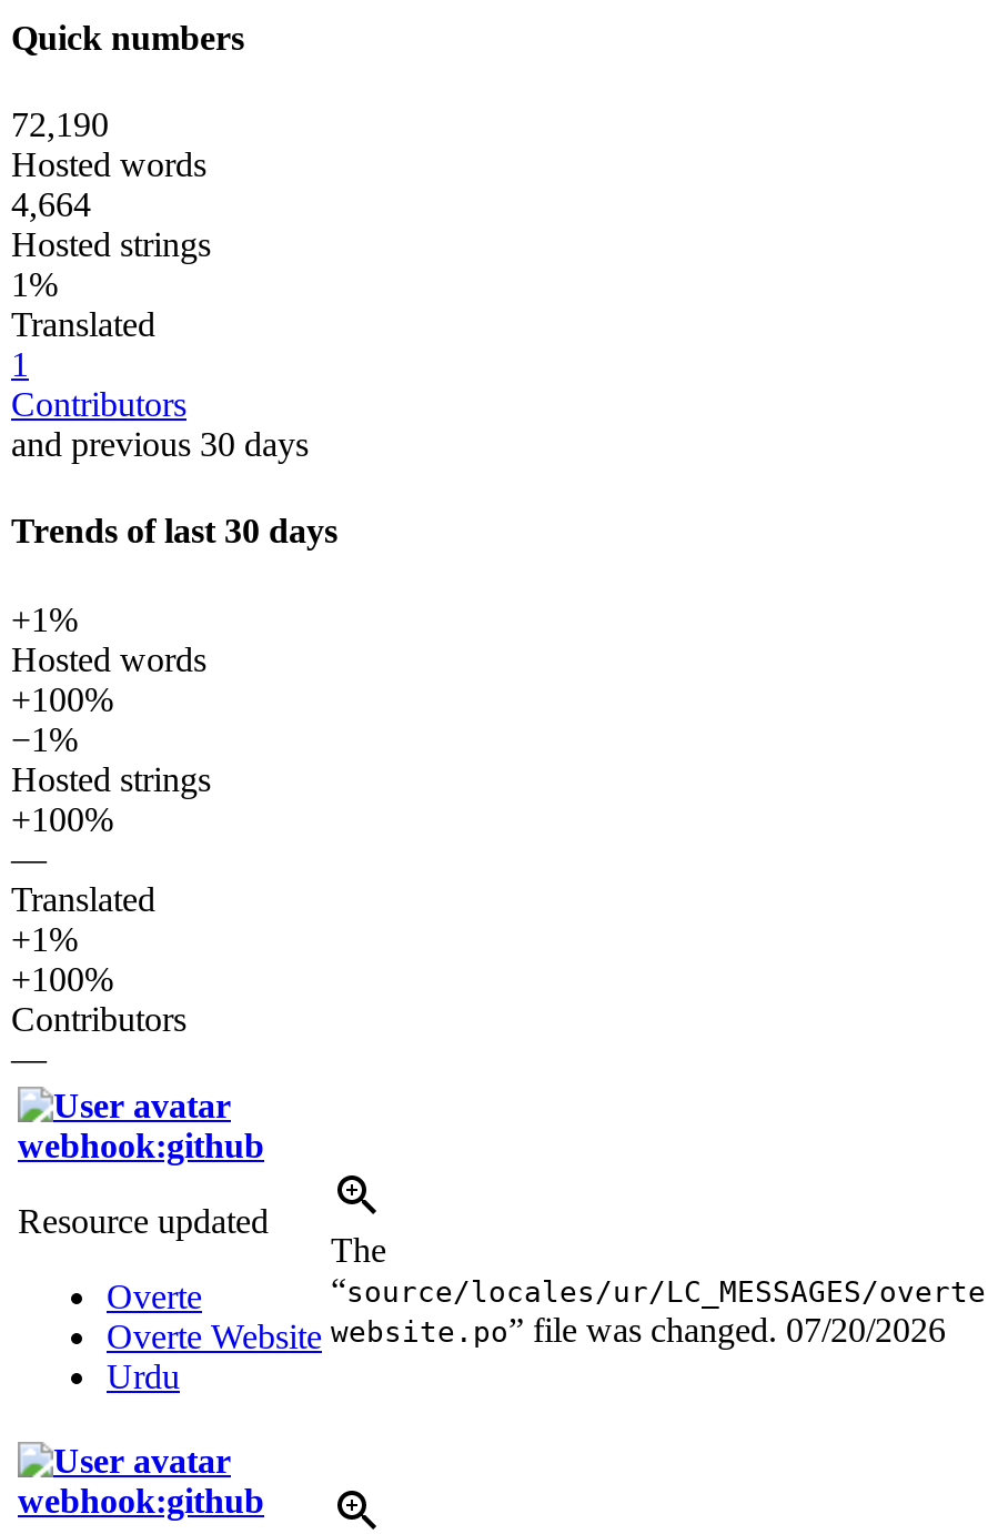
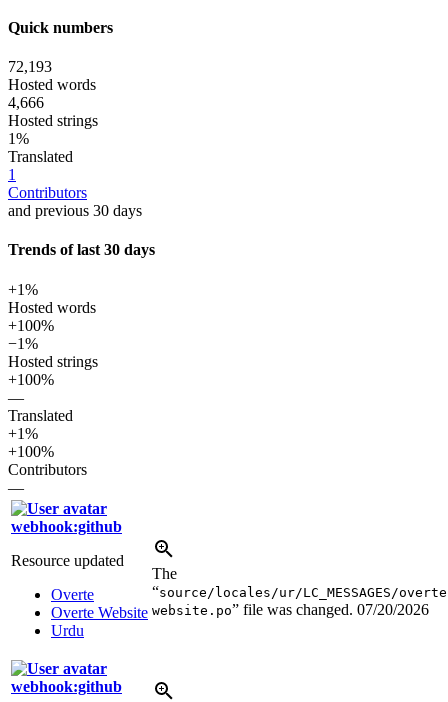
- 72,190
+ 72,193

- 4,664
+ 4,666
